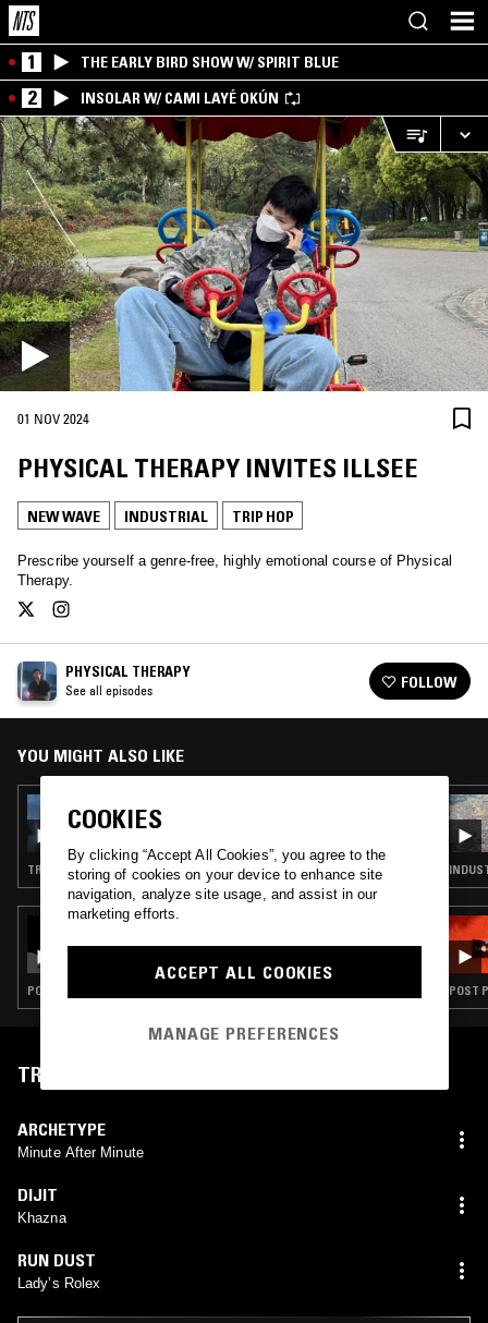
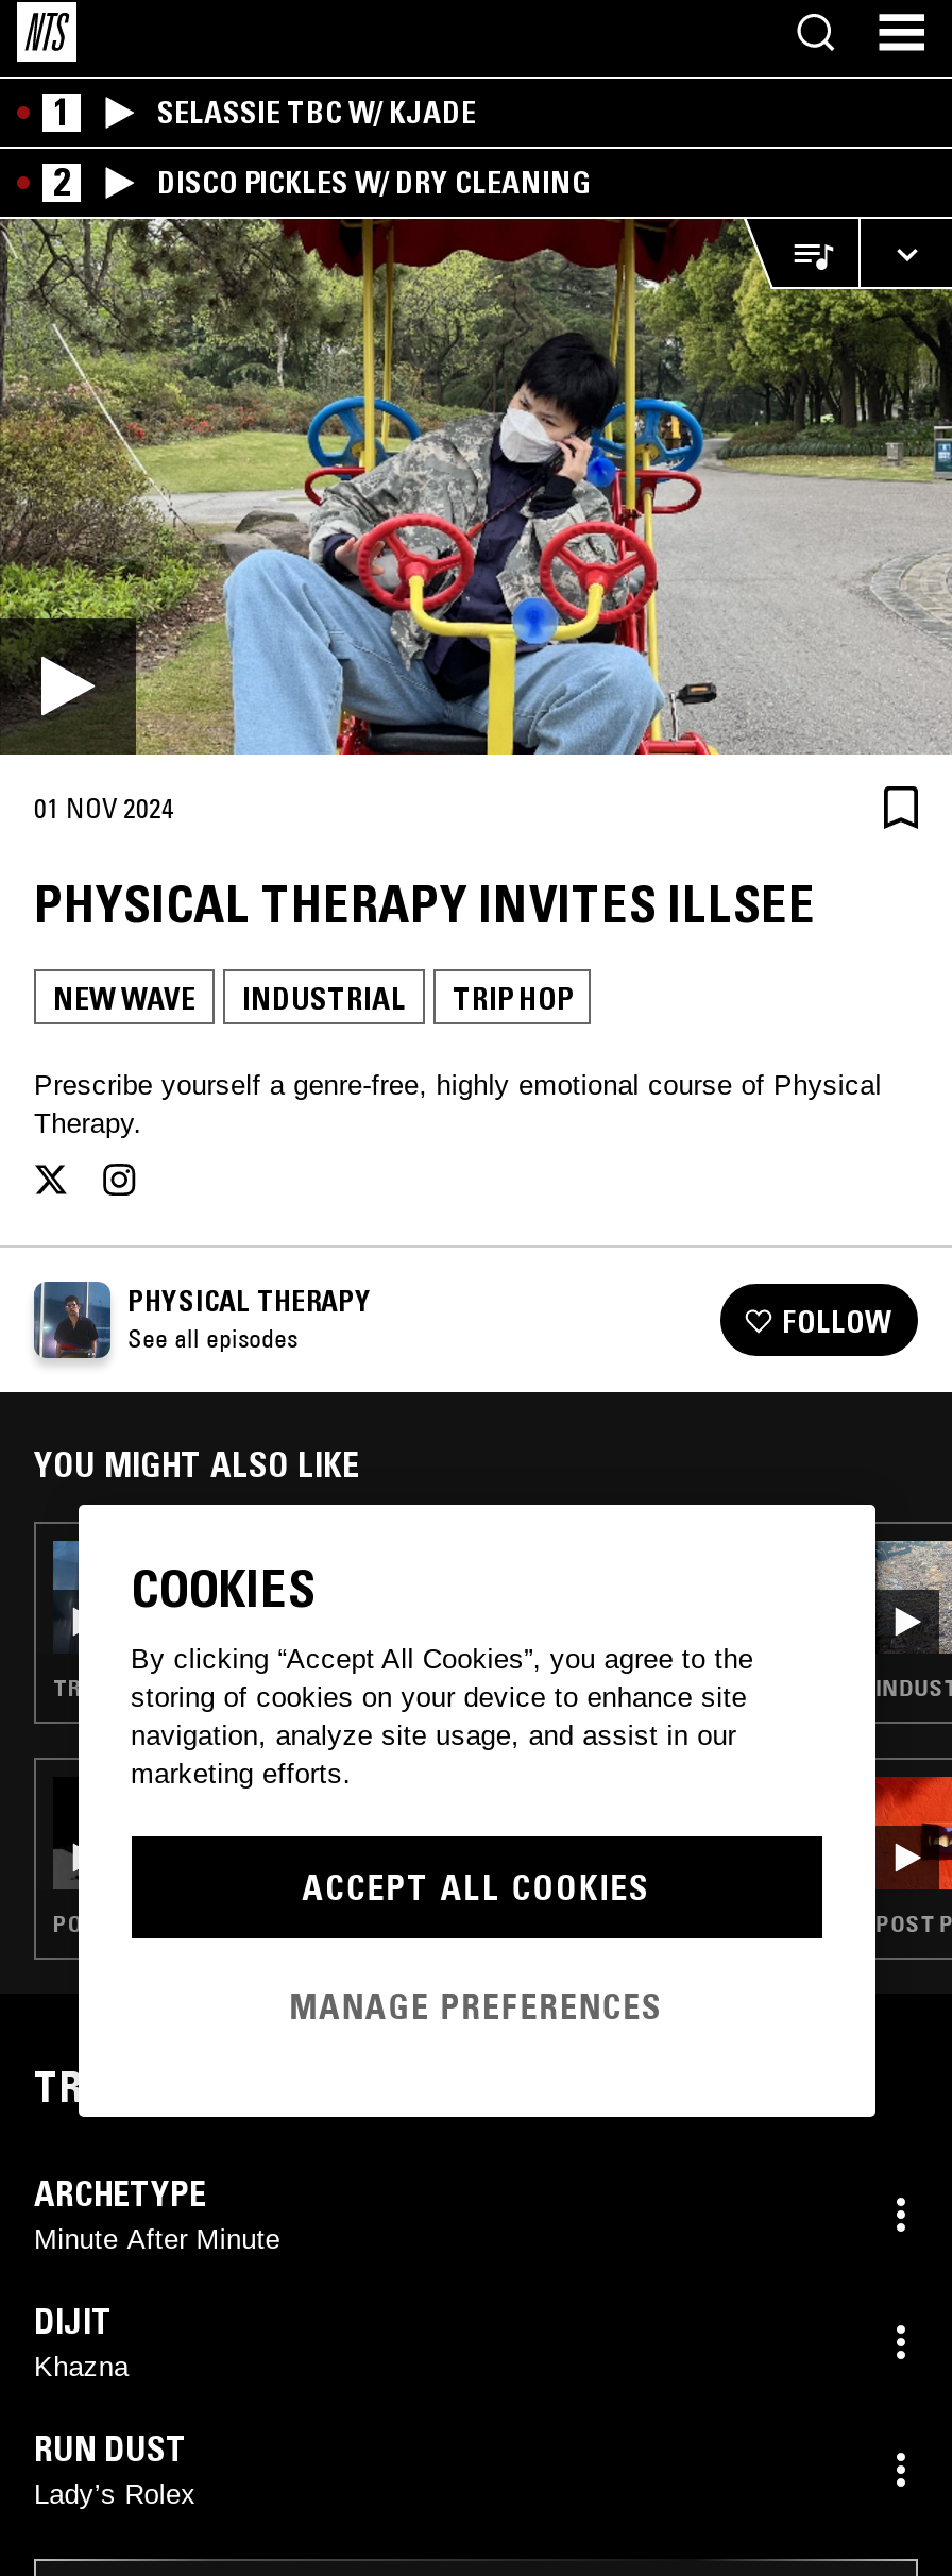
- THE EARLY BIRD SHOW W/ SPIRIT BLUE
+ SELASSIE TBC W/ KJADE

- INSOLAR W/ CAMI LAYÉ OKÚN
+ DISCO PICKLES W/ DRY CLEANING
